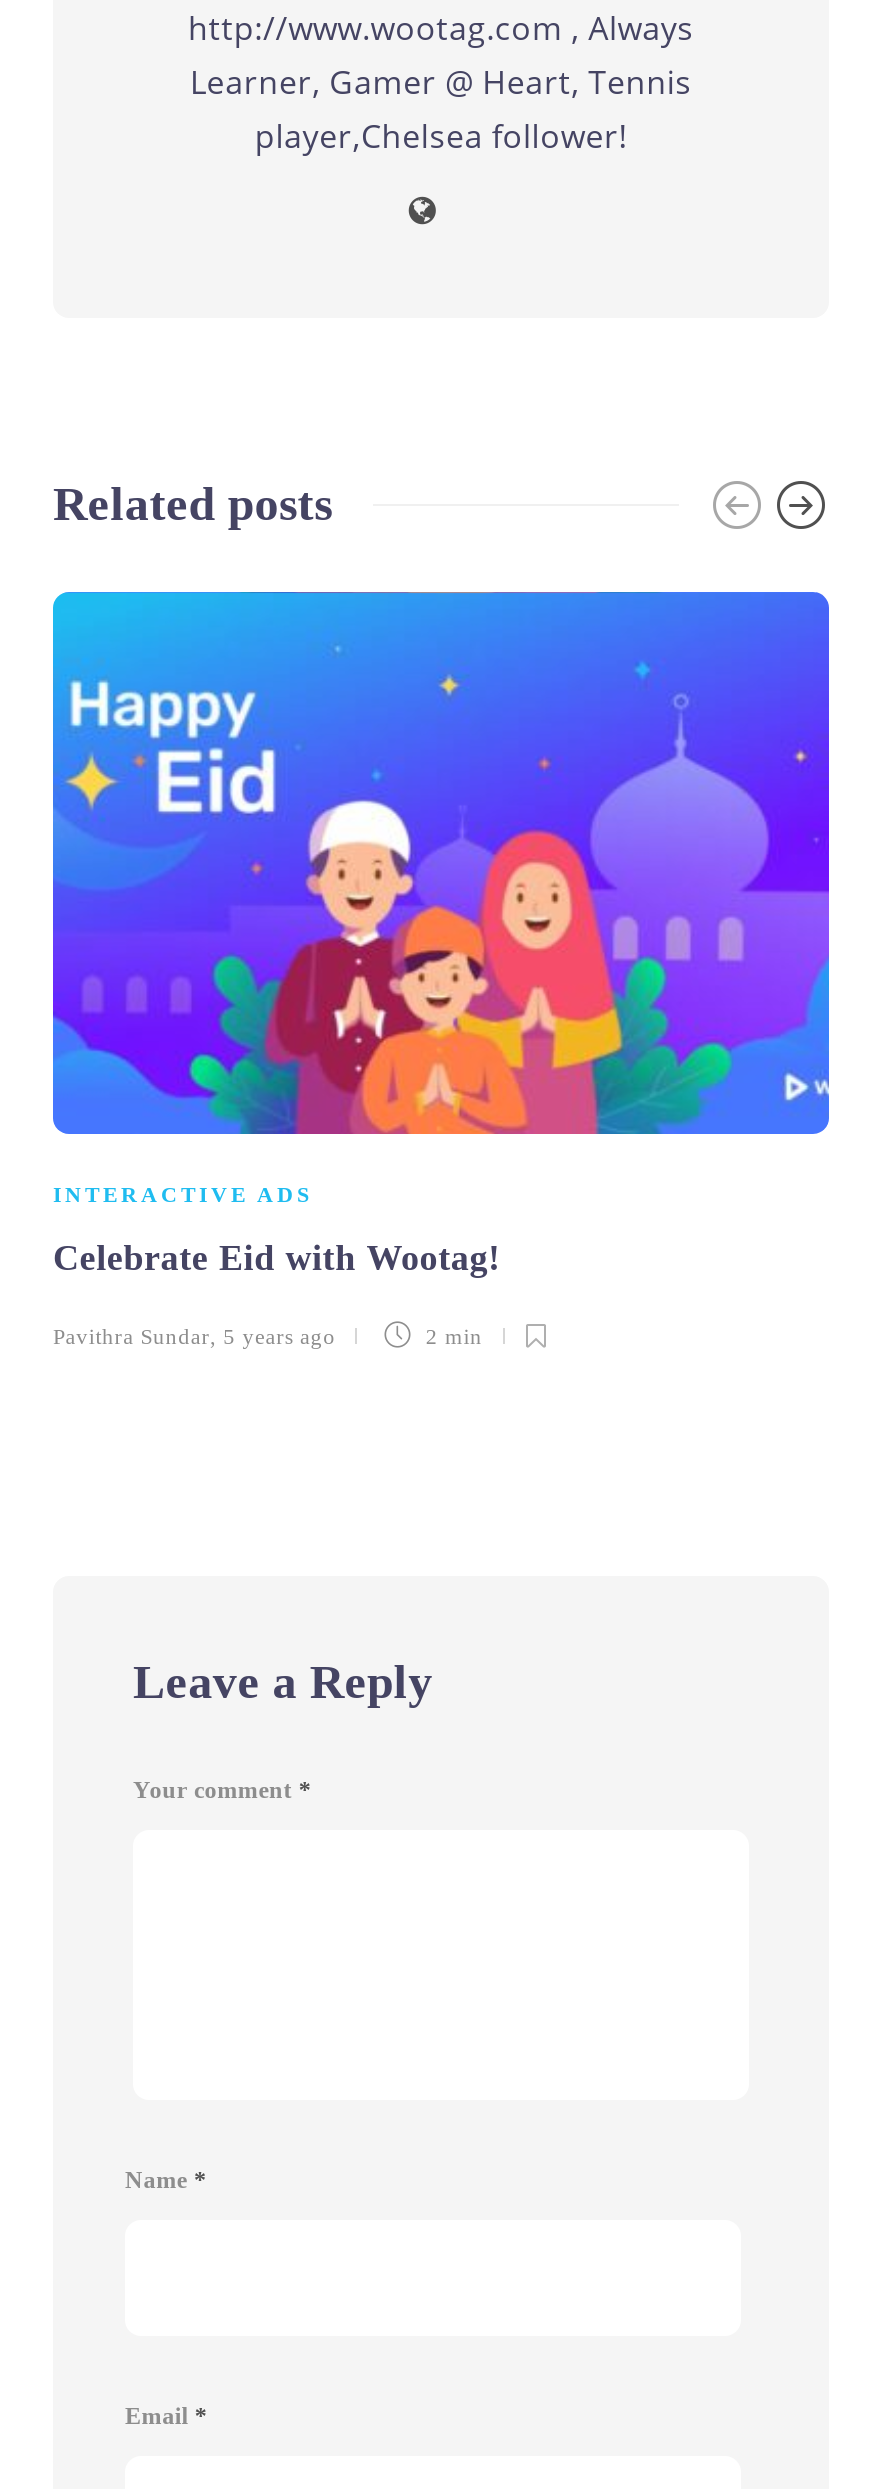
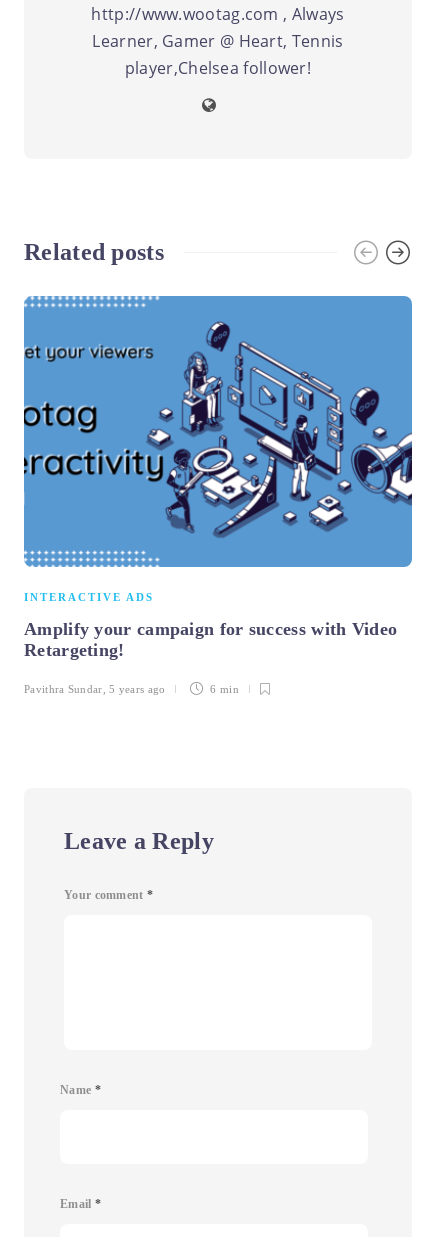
- [image]
+ [image]

- Celebrate Eid with Wootag!
+ Amplify your campaign for success with Video
+ Retargeting!

moved down: Pavithra Sundar, 5 years ago

- 2 min
+ 6 min
